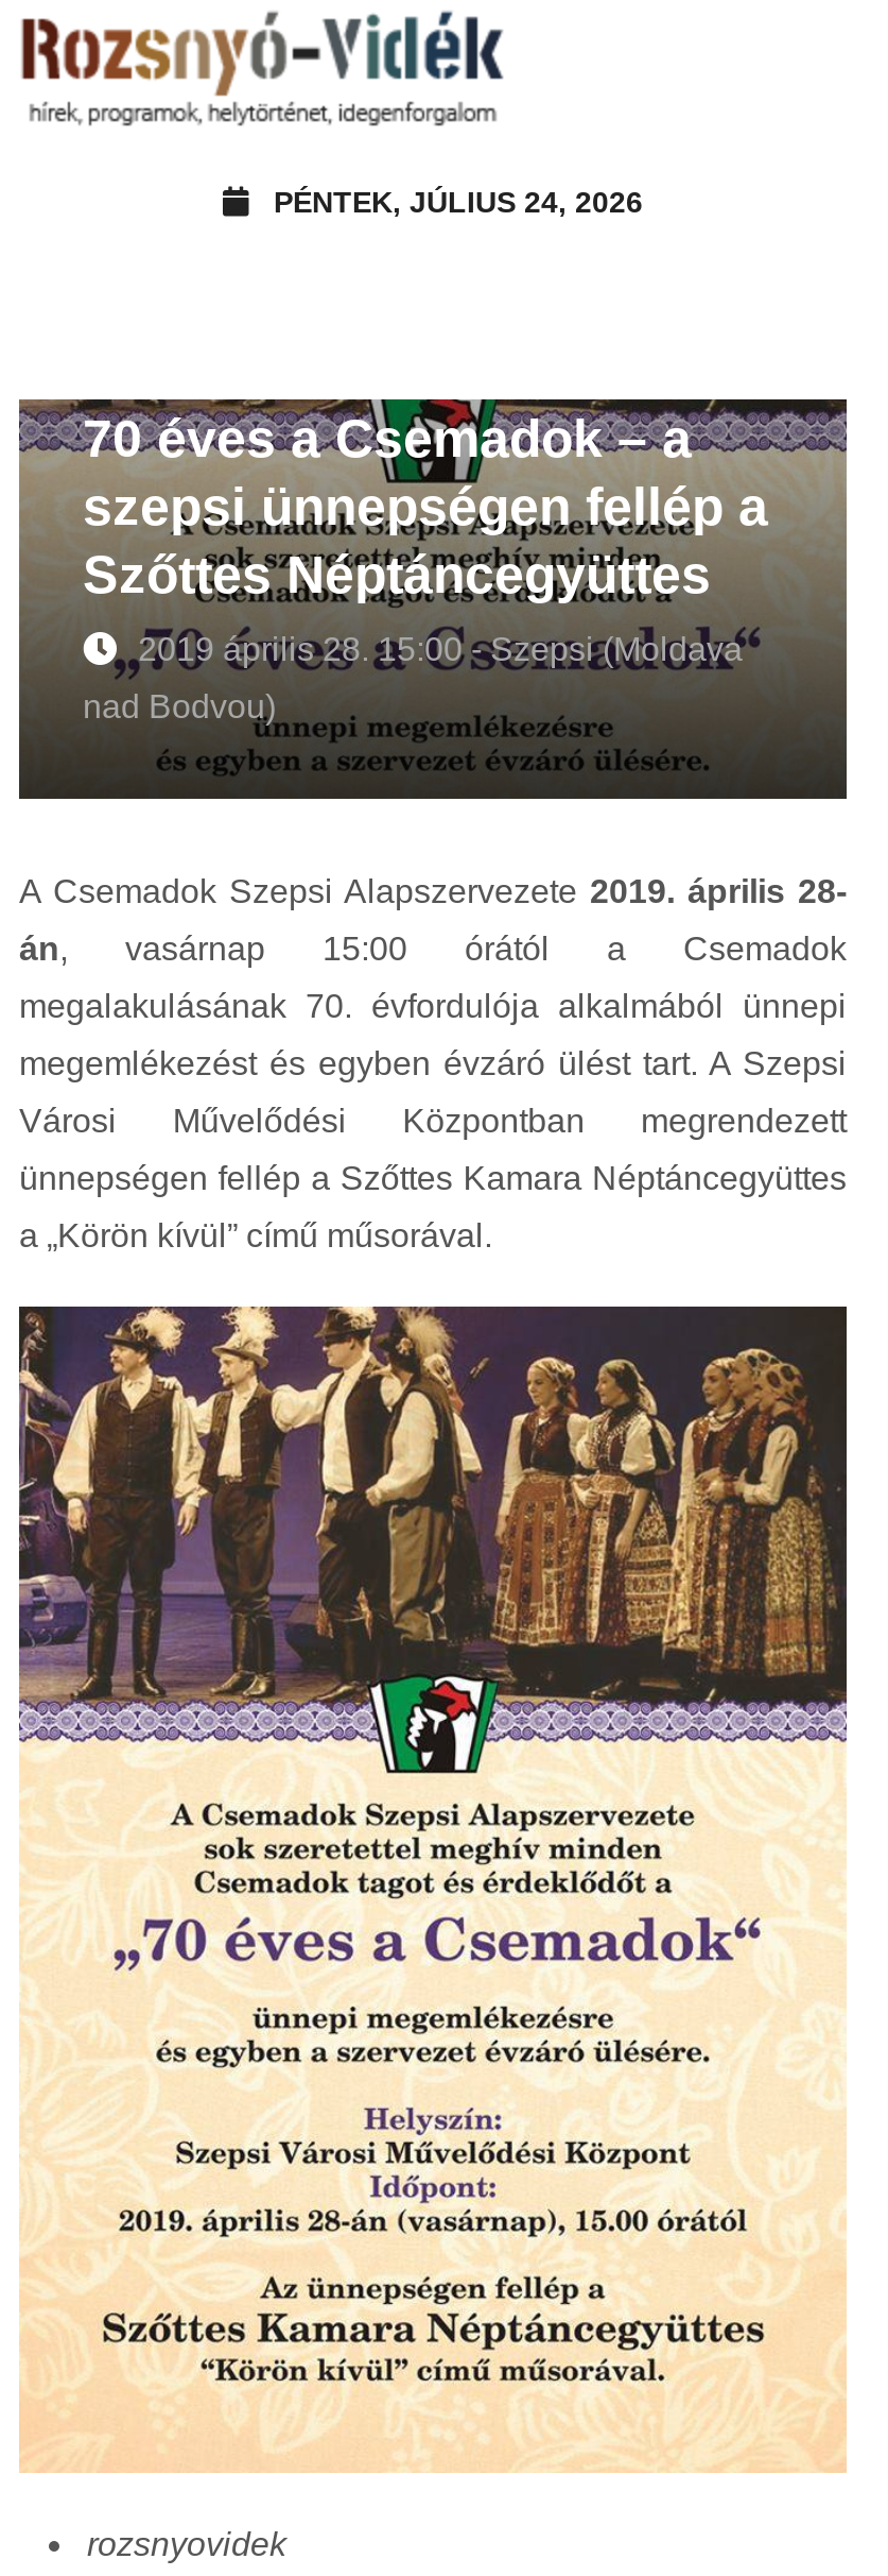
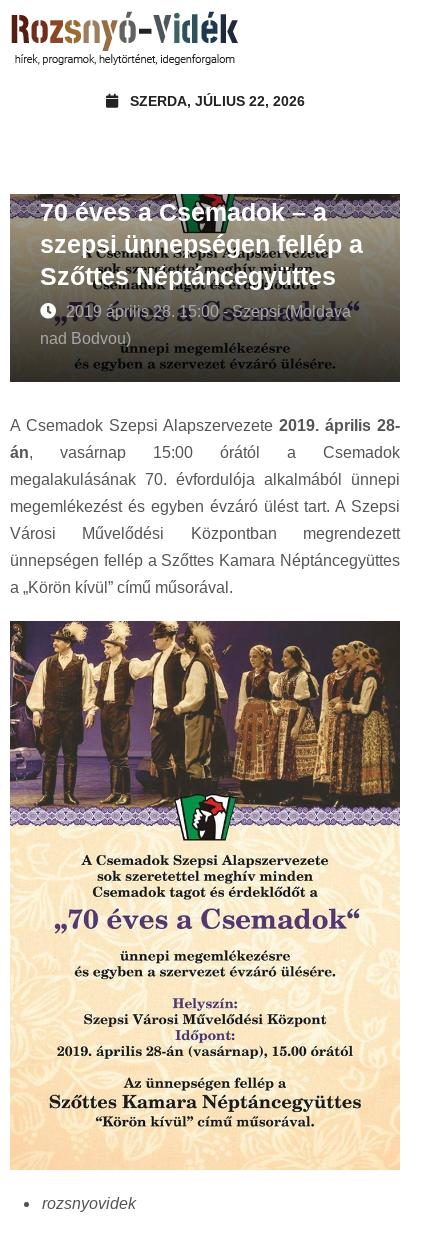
- PÉNTEK, JÚLIUS 24, 2026
+ SZERDA, JÚLIUS 22, 2026
